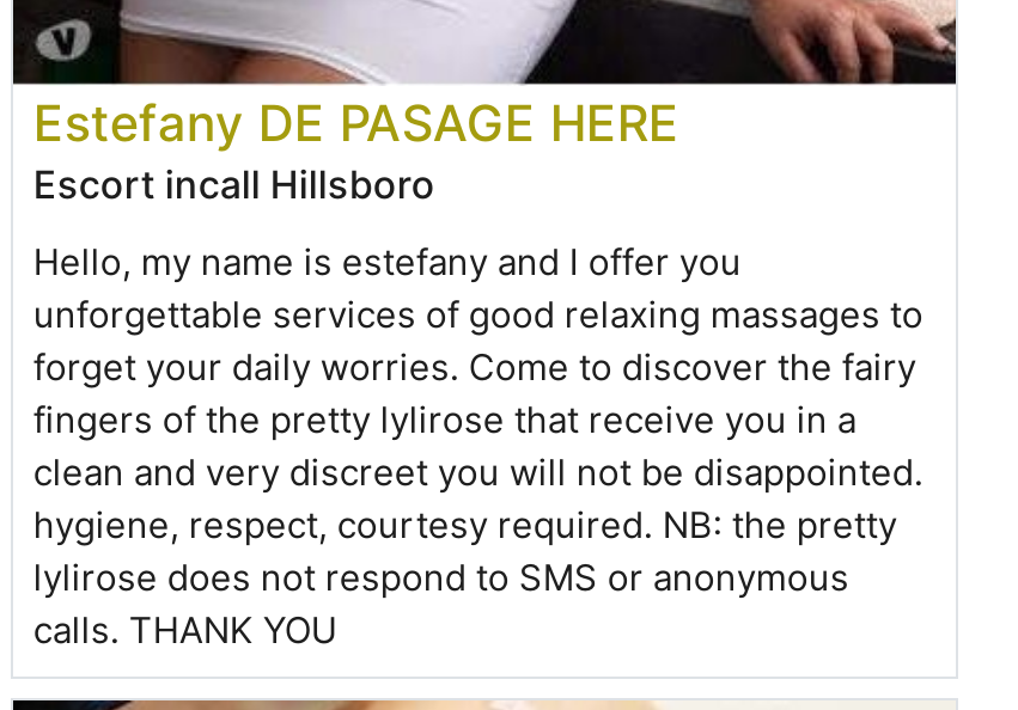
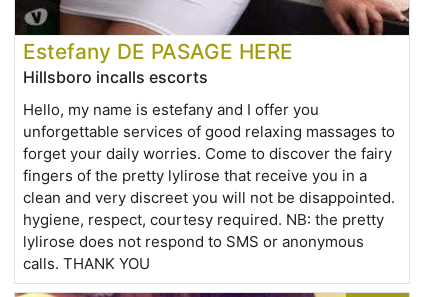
- Escort incall Hillsboro
+ Hillsboro incalls escorts
